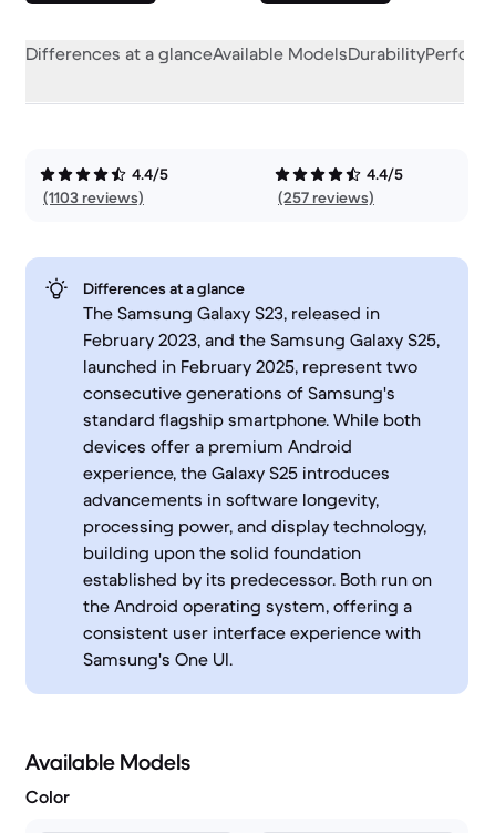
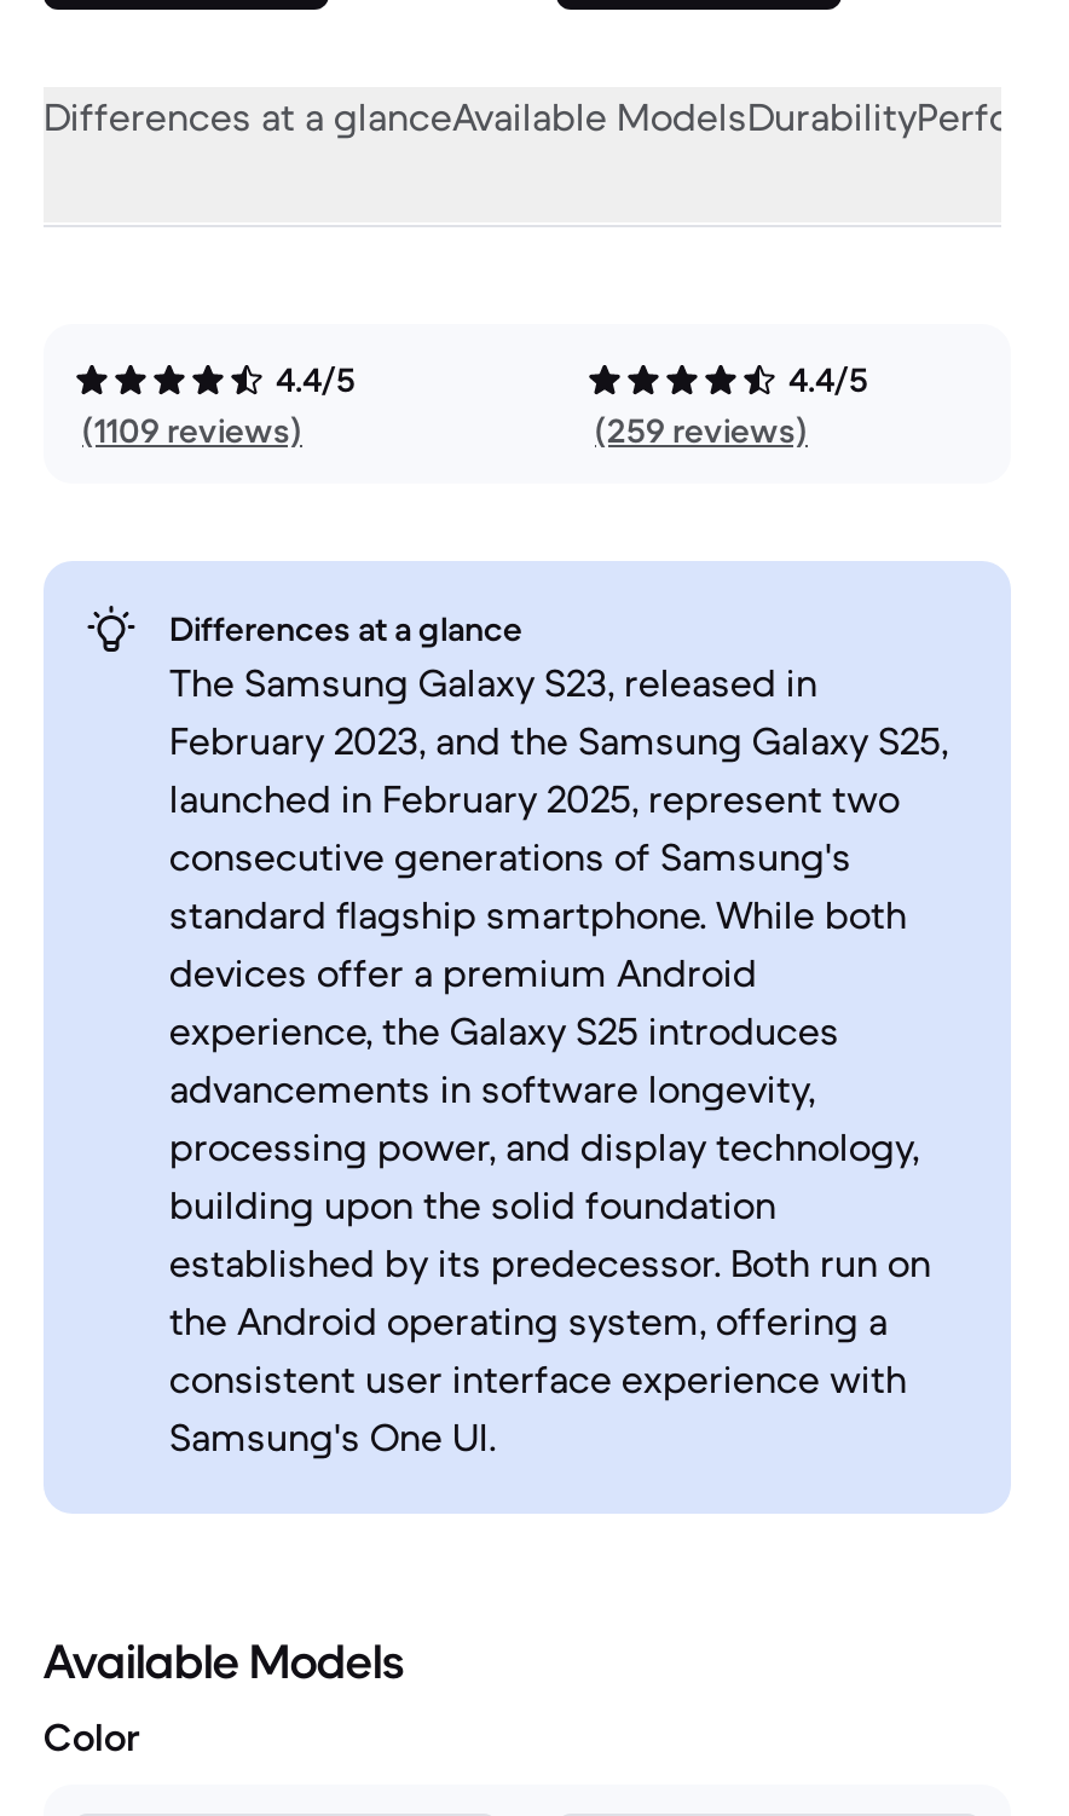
- (1103 reviews)
+ (1109 reviews)

- (257 reviews)
+ (259 reviews)
